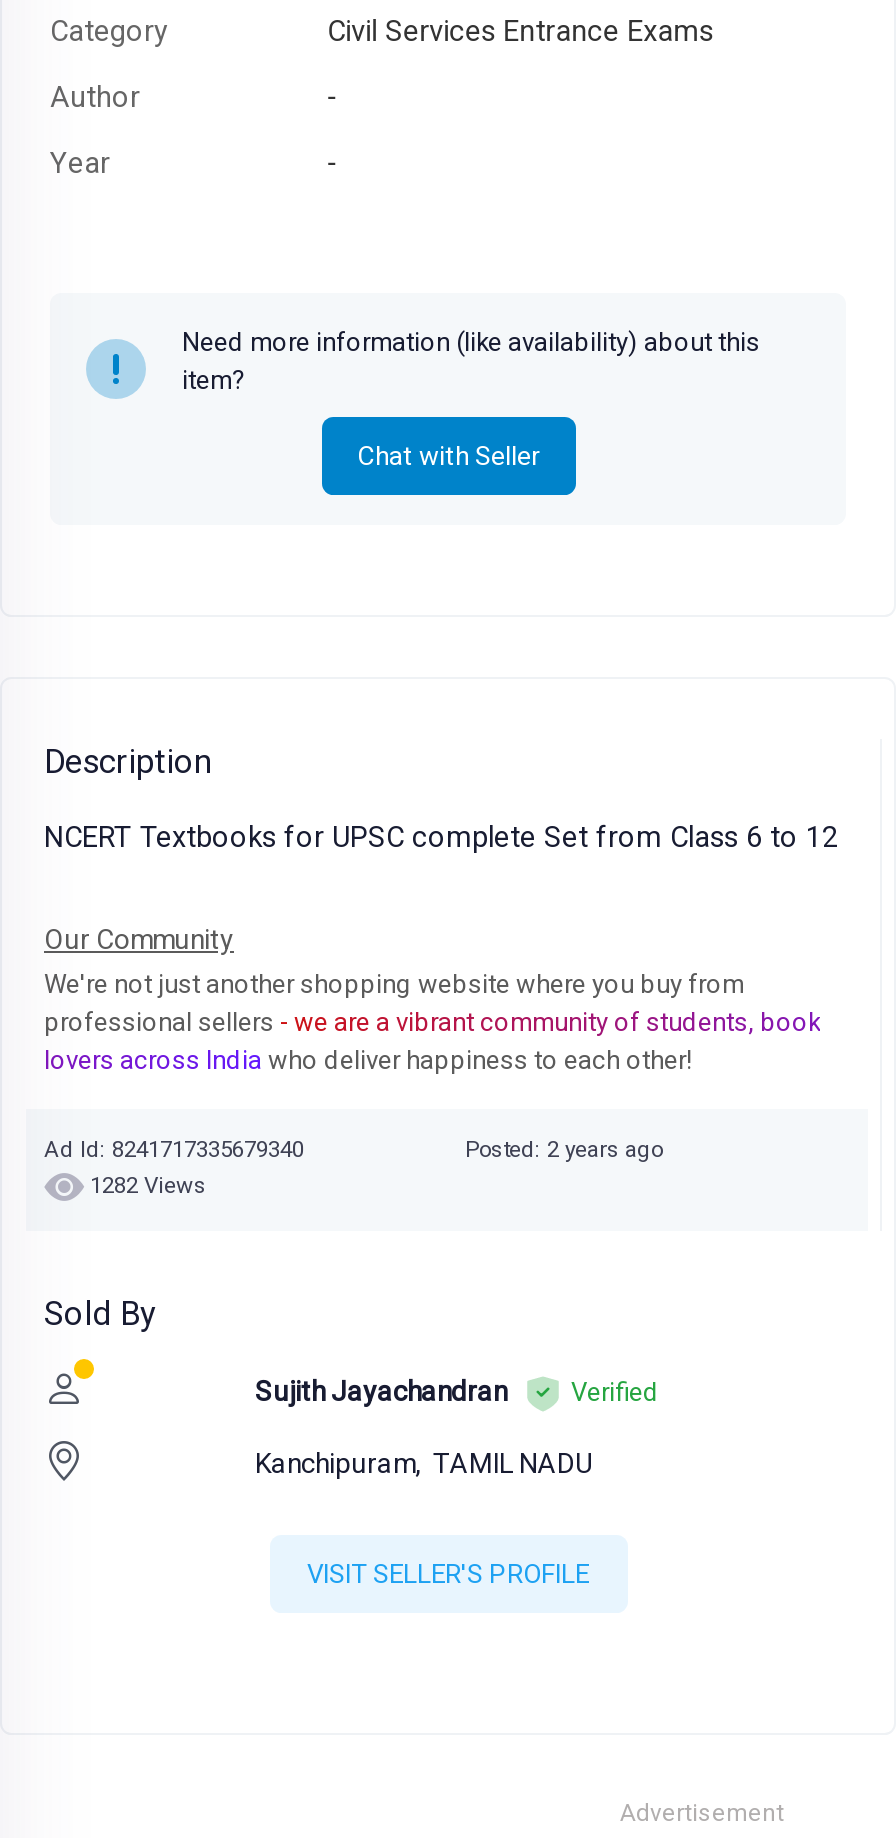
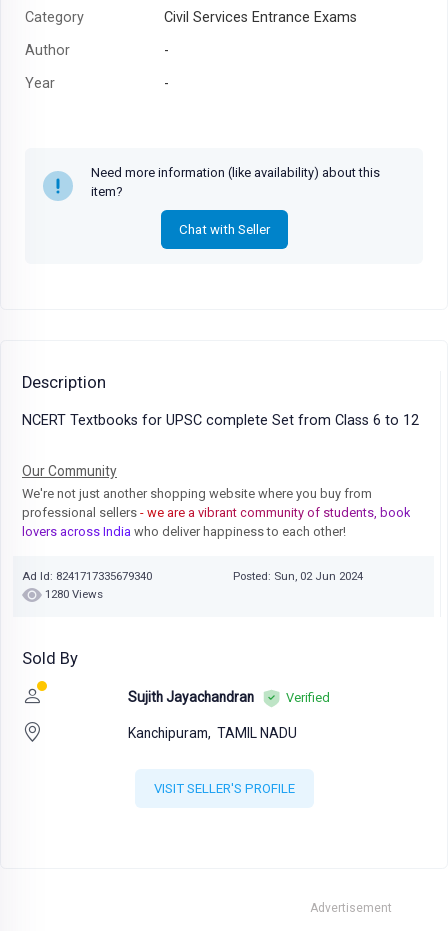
- Posted: 2 years ago
- 1282 Views
+ Posted: Sun, 02 Jun 2024
+ 1280 Views
